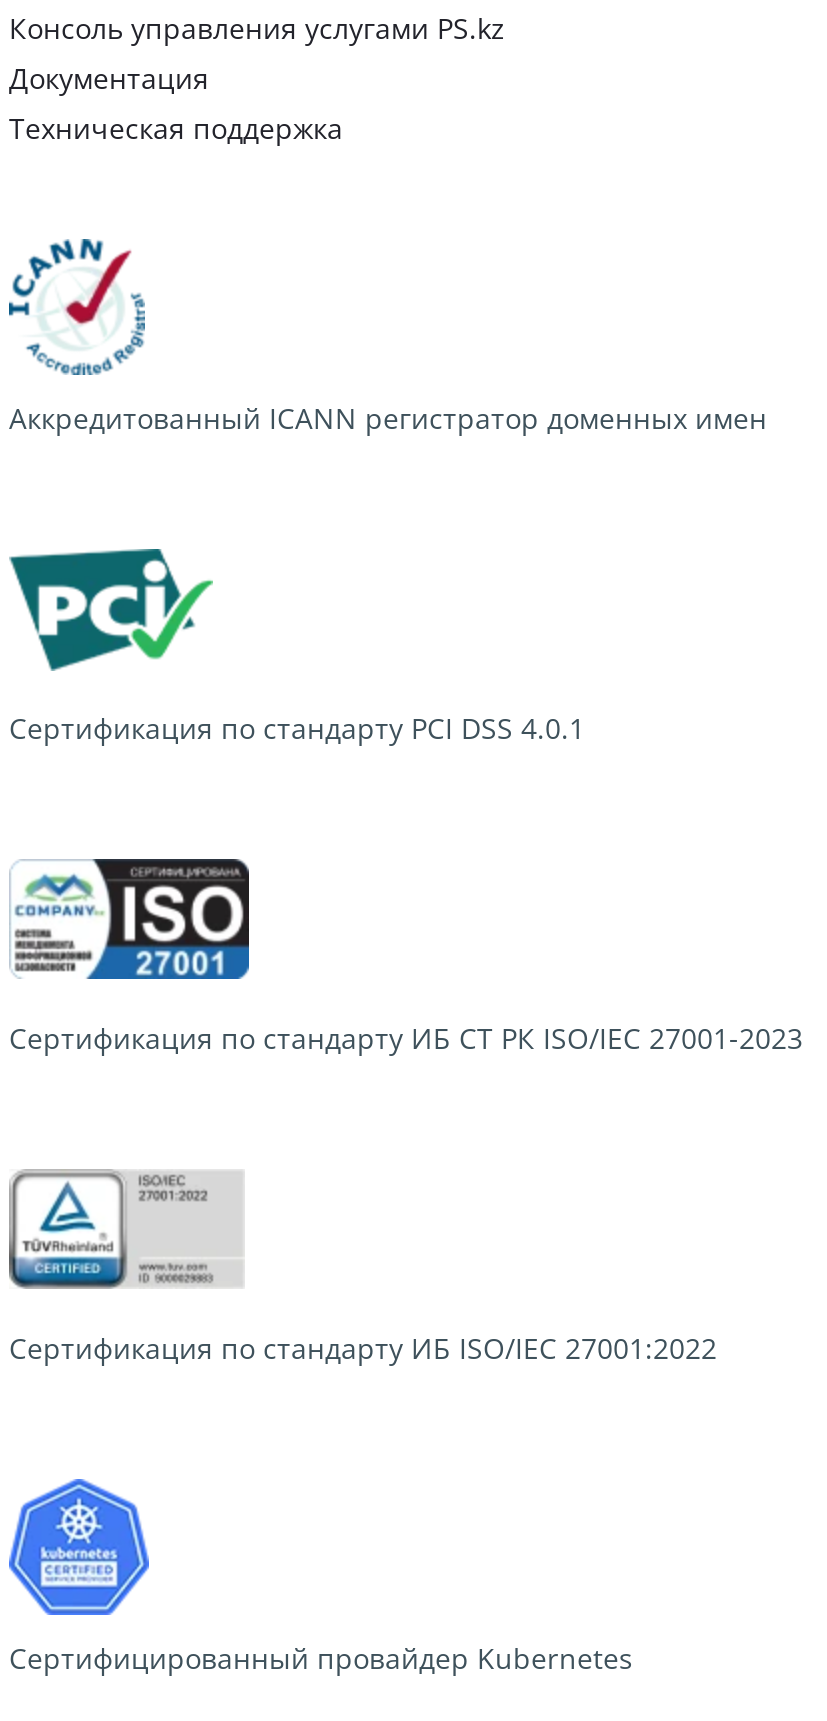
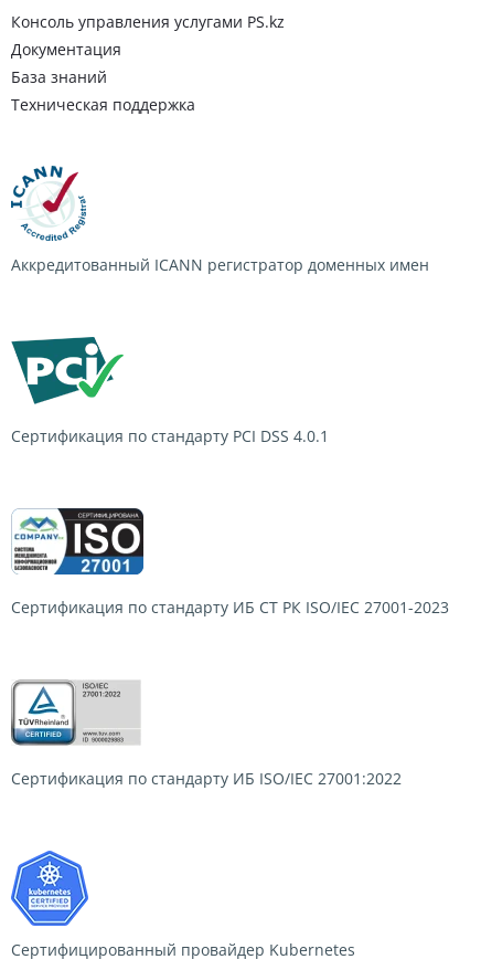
+ База знаний
